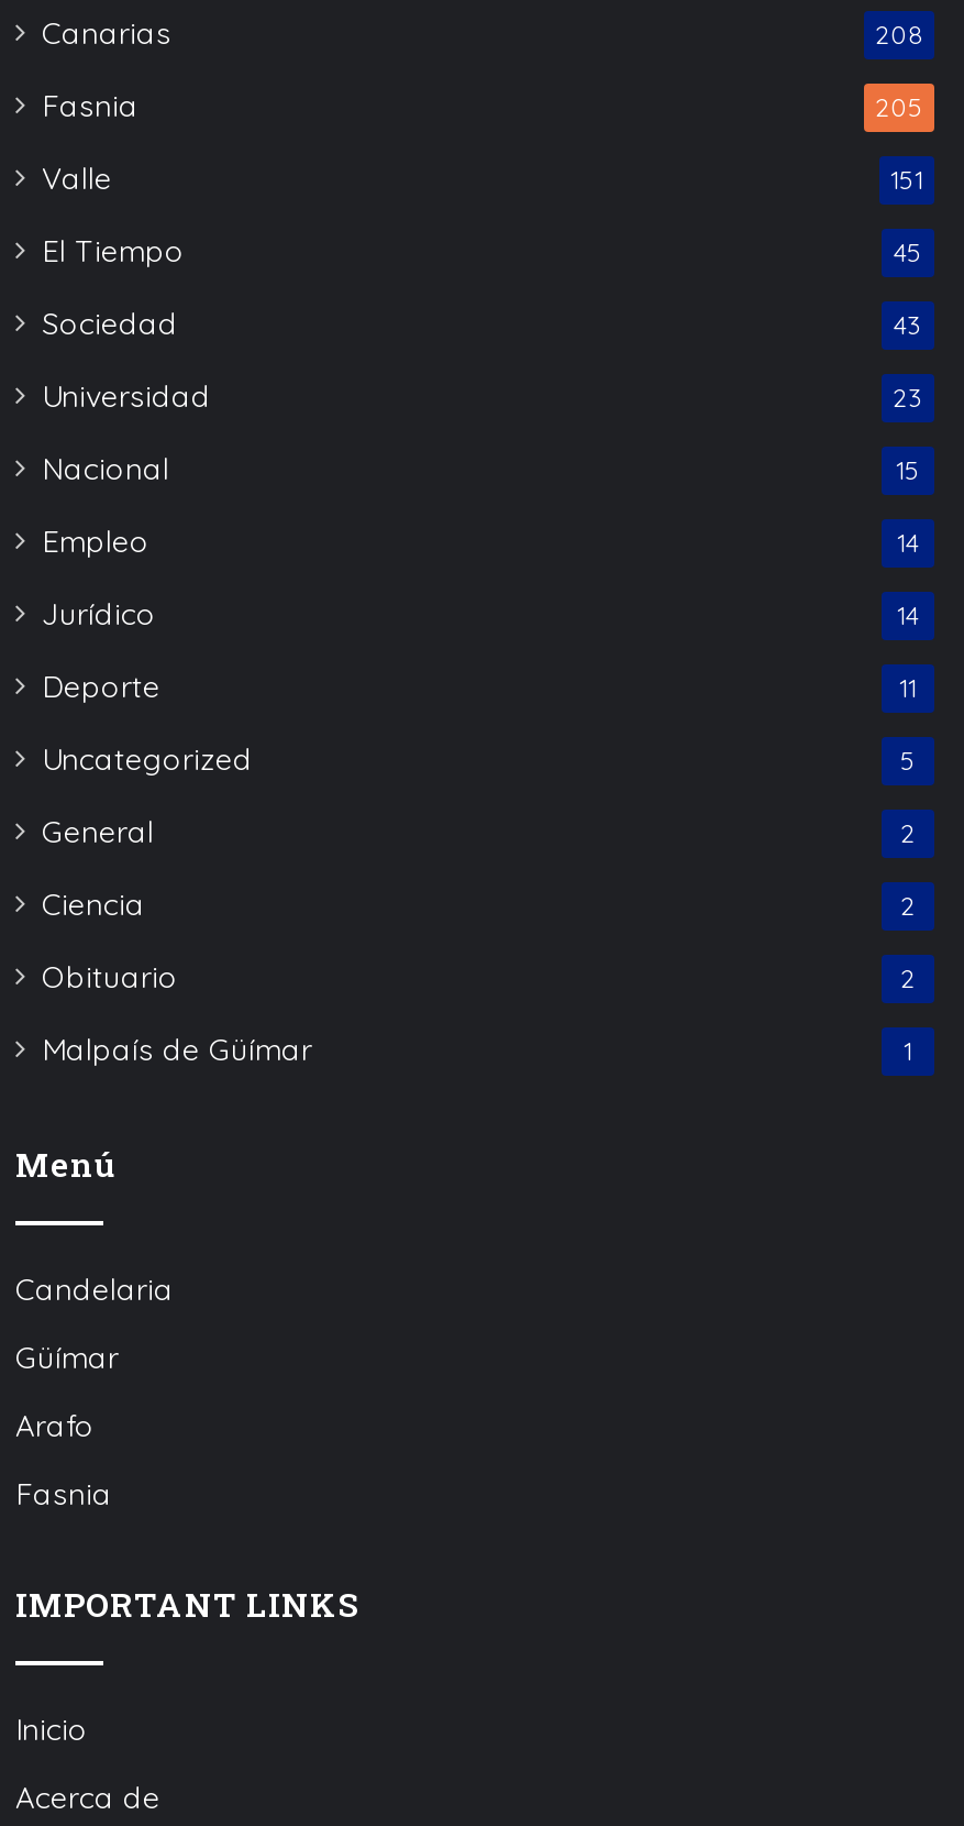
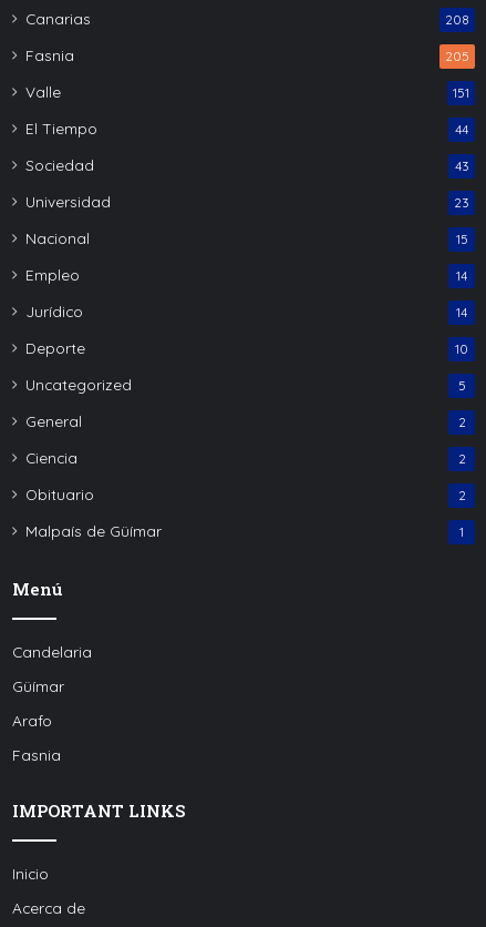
- 45
+ 44

- 11
+ 10
